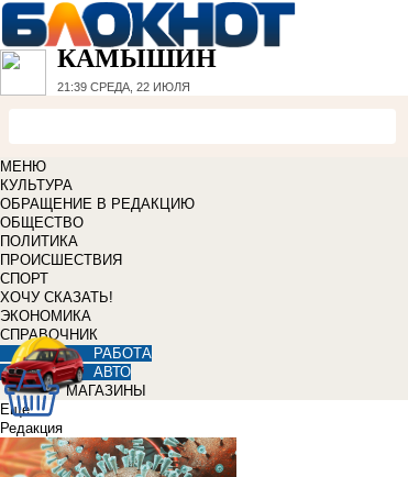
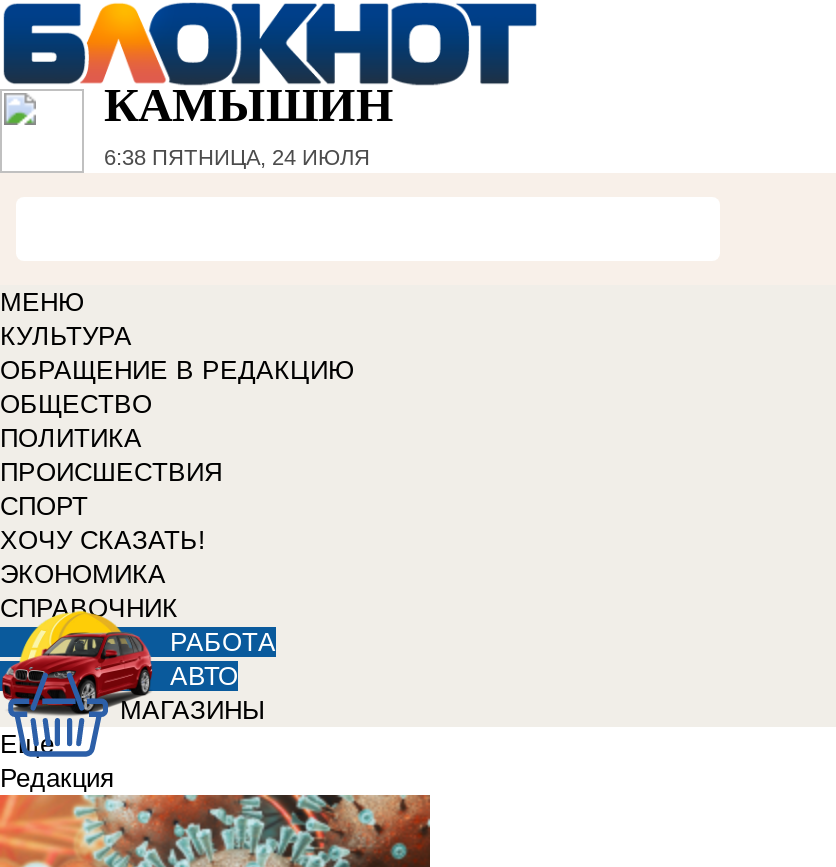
- 21:39 СРЕДА, 22 ИЮЛЯ
+ 6:38 ПЯТНИЦА, 24 ИЮЛЯ
